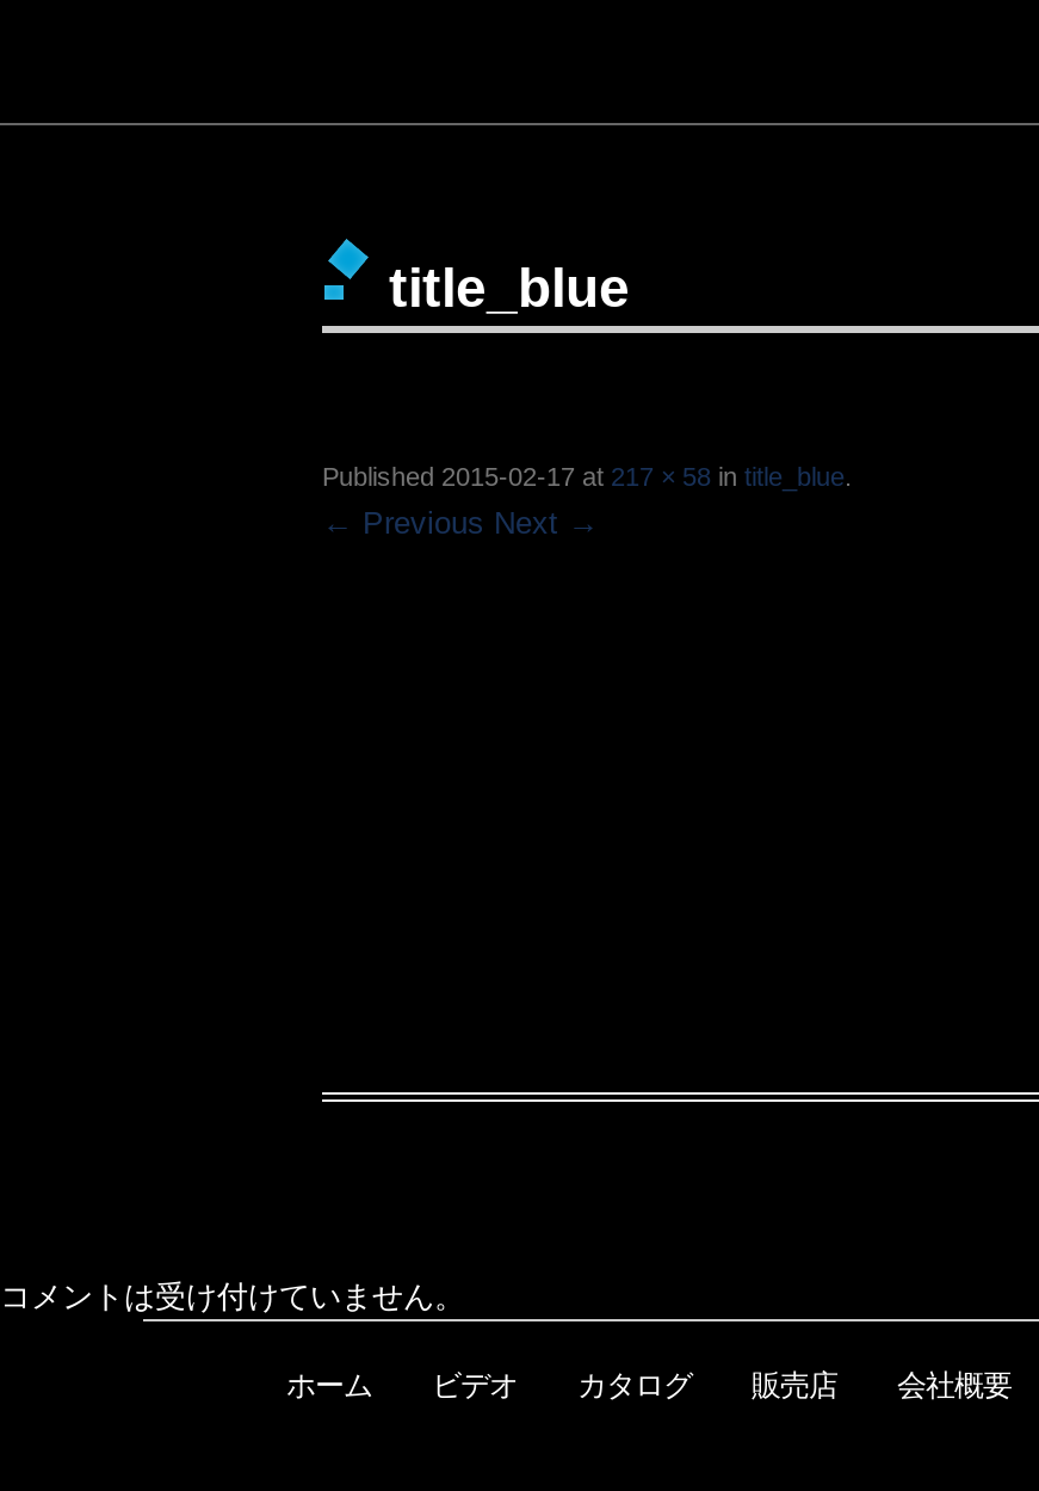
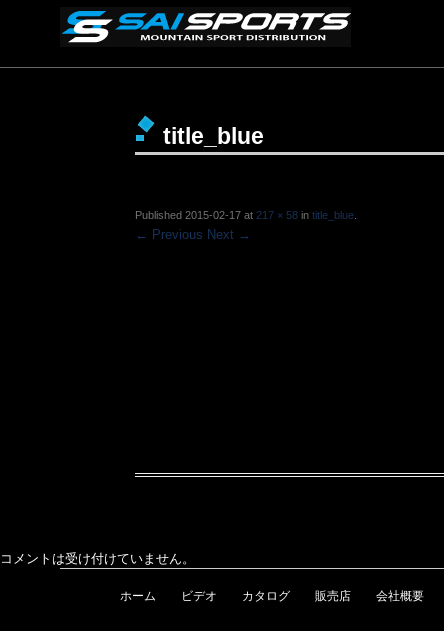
+ [image]
